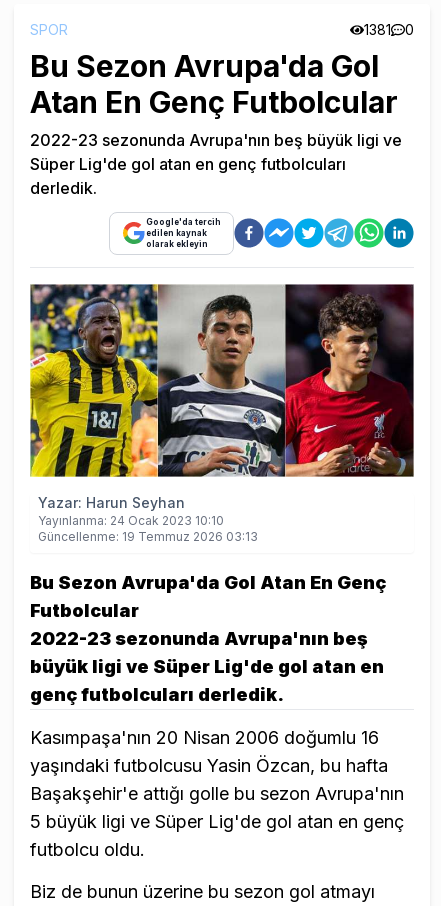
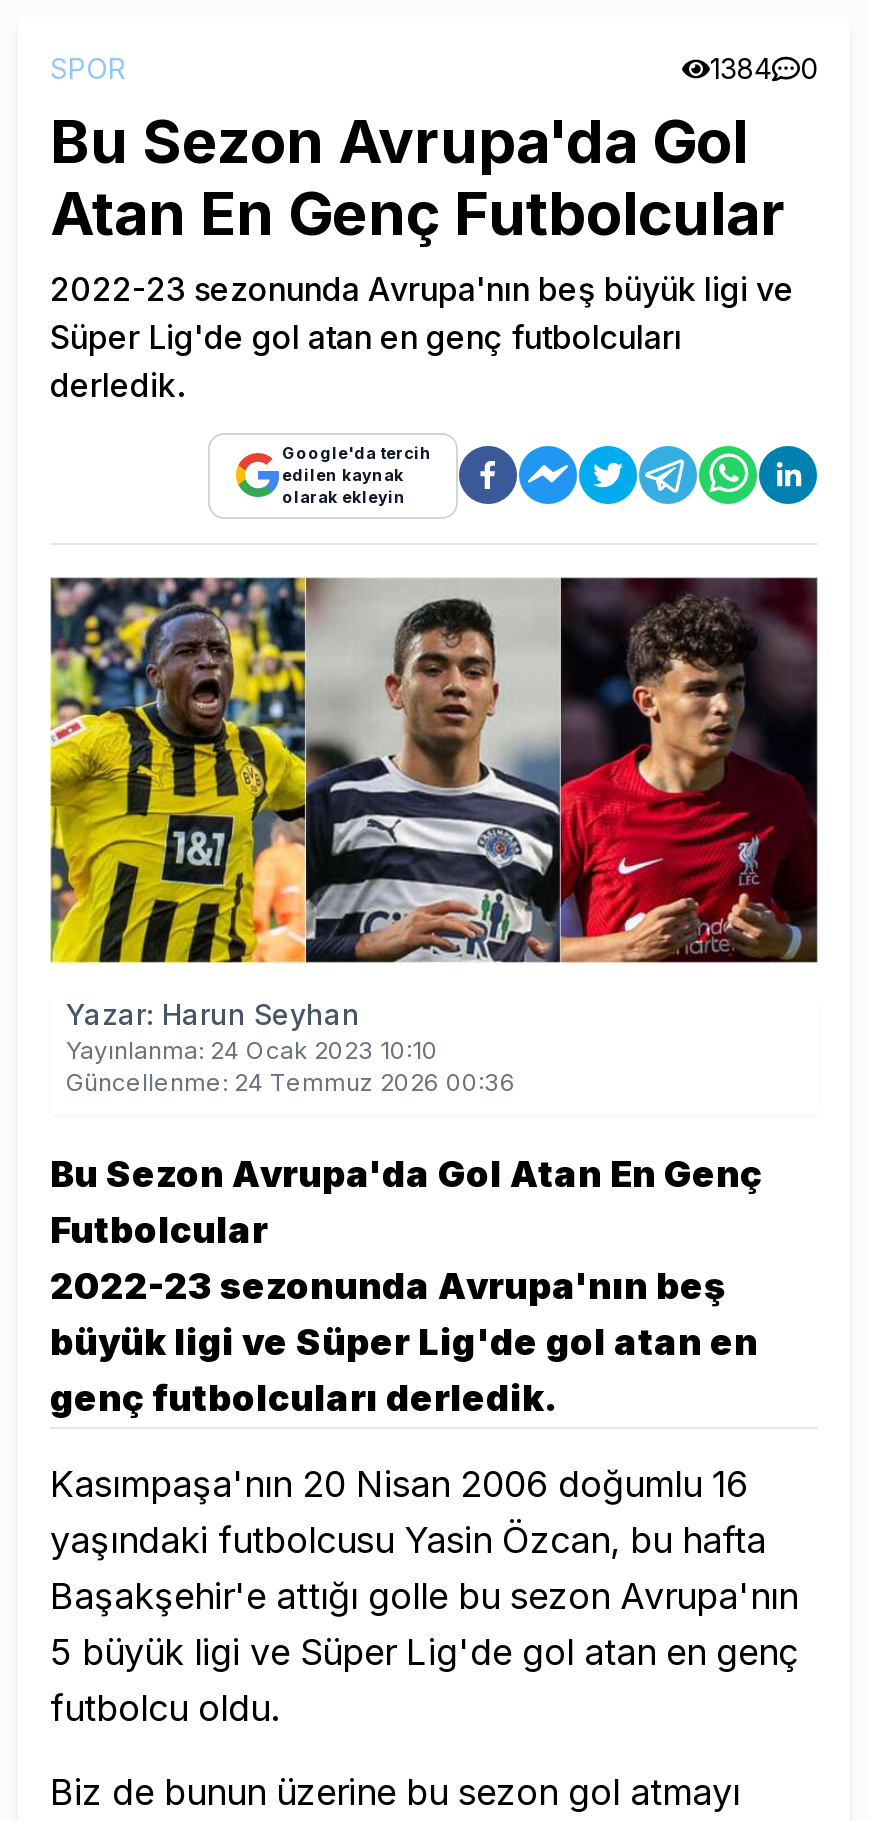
- 1381 0
+ 1384 0

- Güncellenme: 19 Temmuz 2026 03:13
+ Güncellenme: 24 Temmuz 2026 00:36
